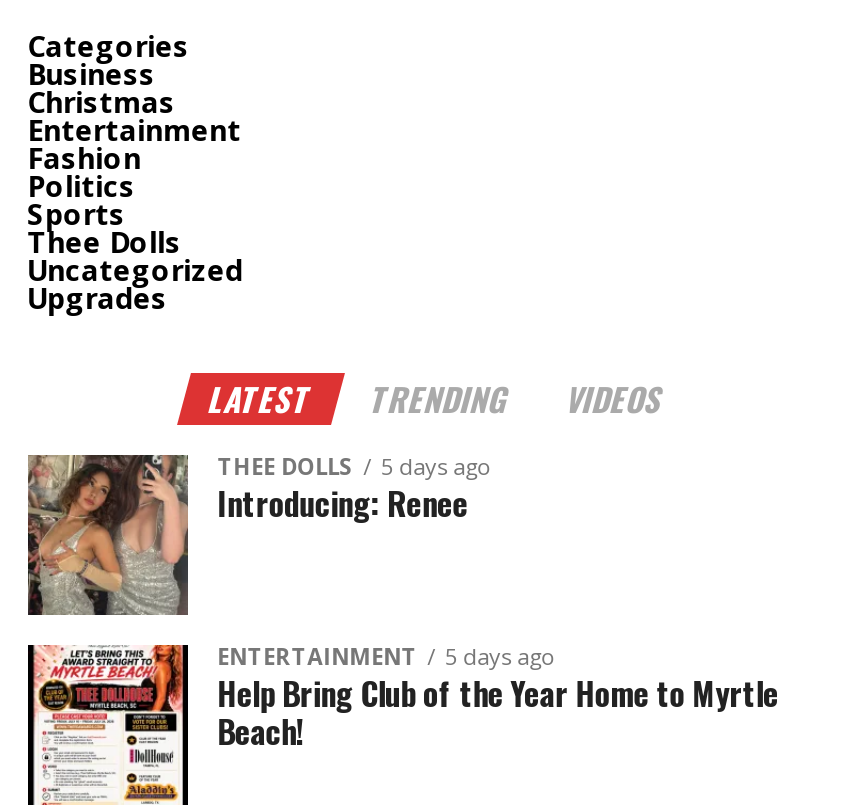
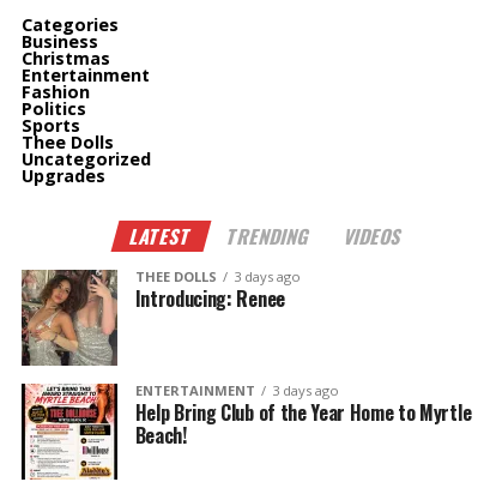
- THEE DOLLS 5 days ago
+ THEE DOLLS 3 days ago

- ENTERTAINMENT 5 days ago
+ ENTERTAINMENT 3 days ago
